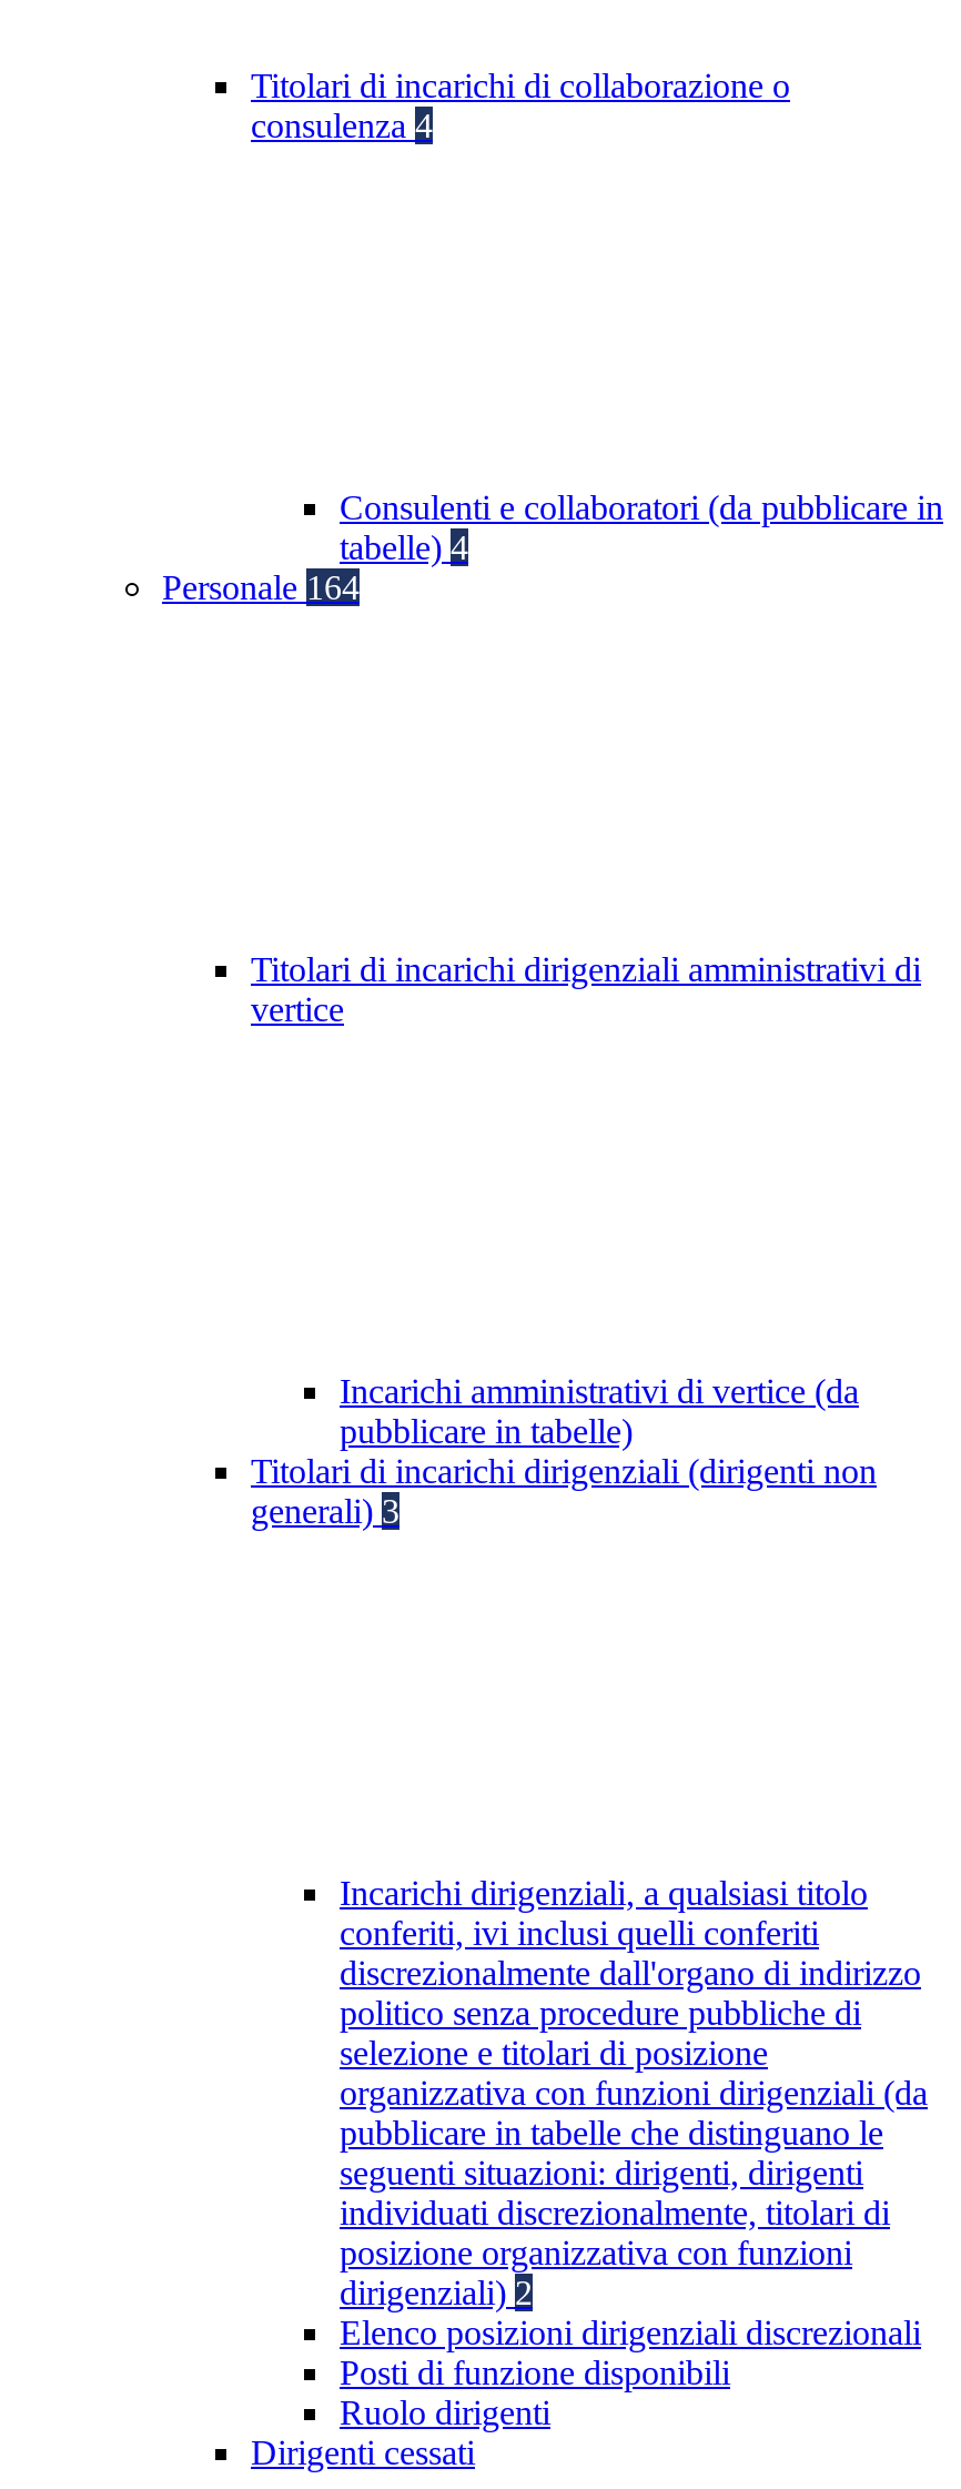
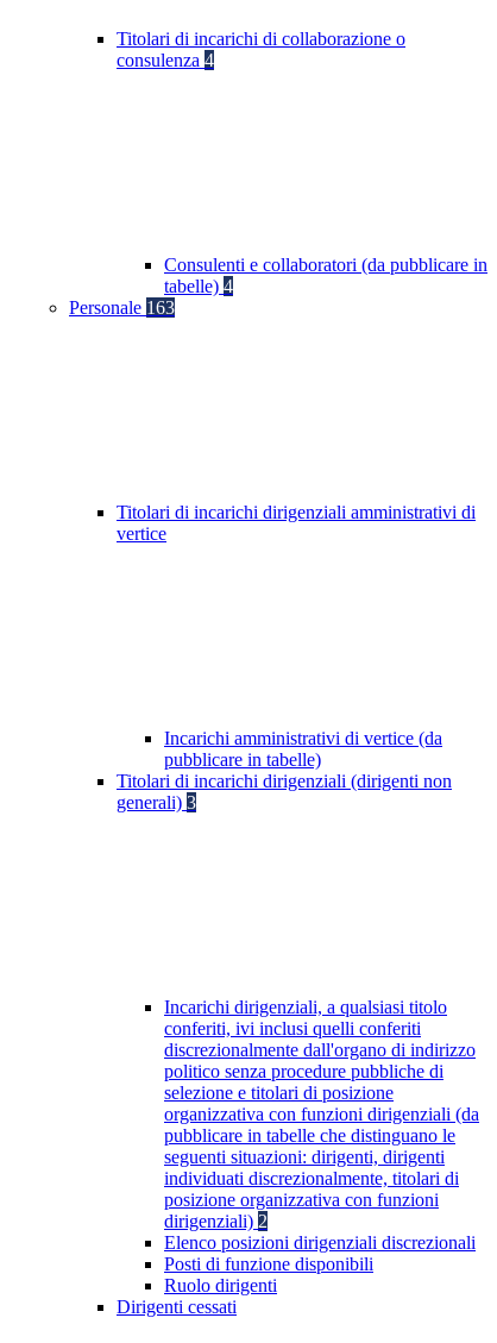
- Personale 164
+ Personale 163
